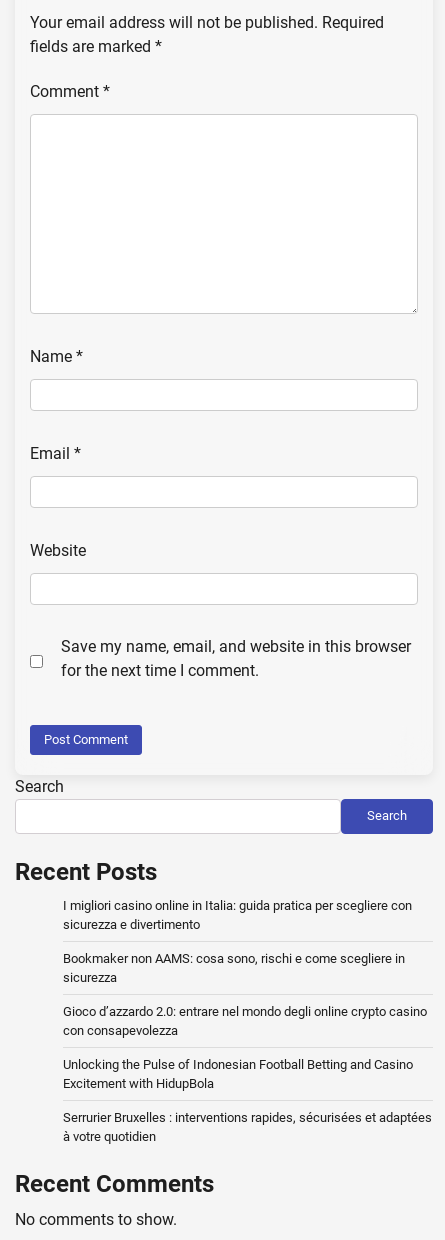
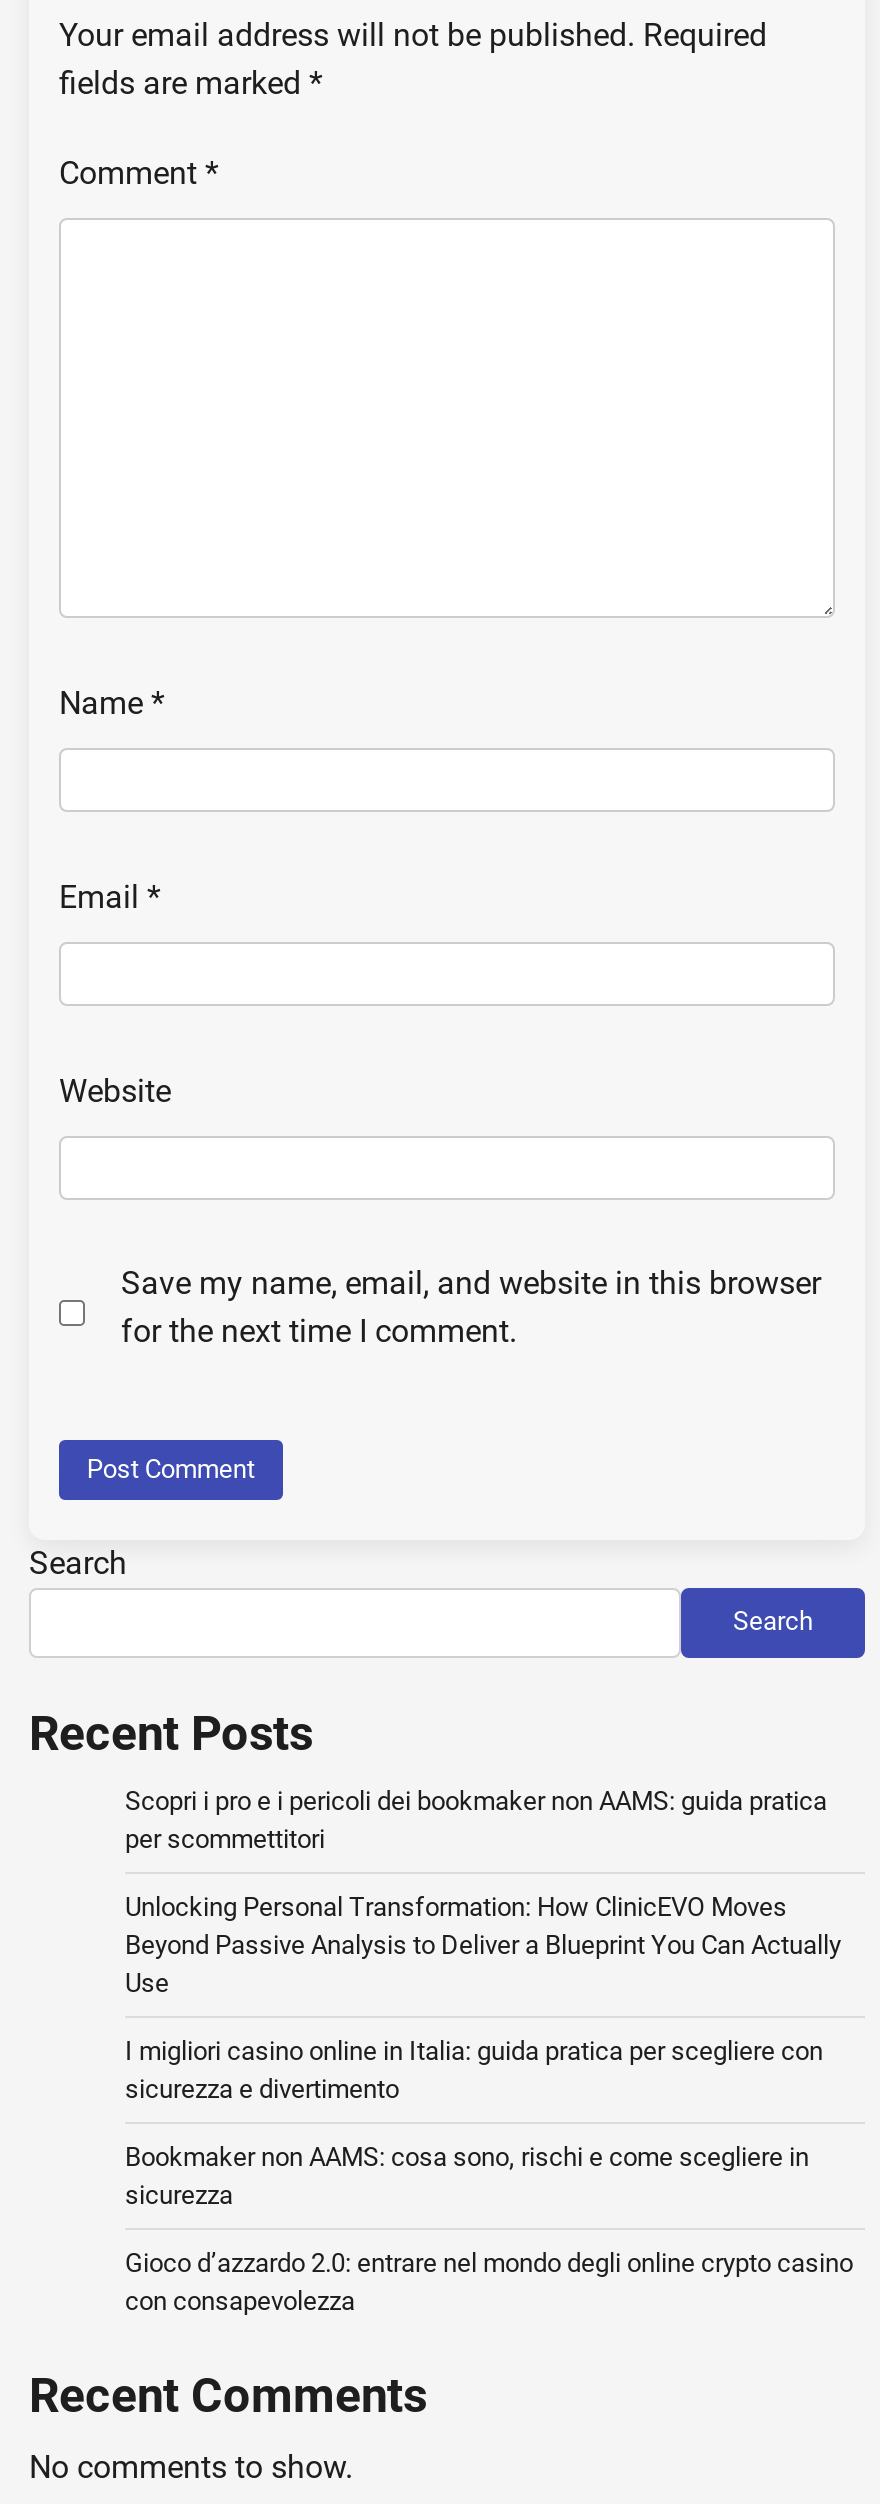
+ Scopri i pro e i pericoli dei bookmaker non AAMS: guida pratica
+ per scommettitori
+ Unlocking Personal Transformation: How ClinicEVO Moves
+ Beyond Passive Analysis to Deliver a Blueprint You Can Actually
+ Use

moved down: I migliori casino online in Italia: guida pratica per scegliere con | sicurezza e divertimento | Bookmaker non AAMS: cosa sono, rischi e come scegliere in | sicurezza | Gioco d’azzardo 2.0: entrare nel mondo degli online crypto casino | con consapevolezza

- Unlocking the Pulse of Indonesian Football Betting and Casino
- Excitement with HidupBola
- Serrurier Bruxelles : interventions rapides, sécurisées et adaptées
- à votre quotidien
